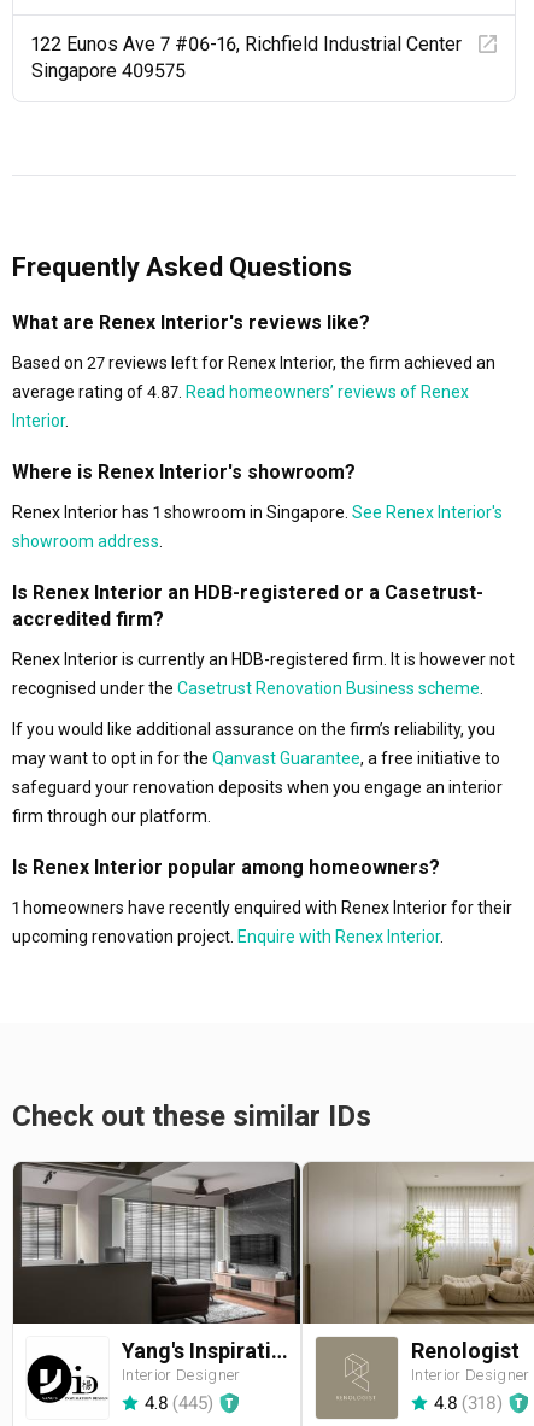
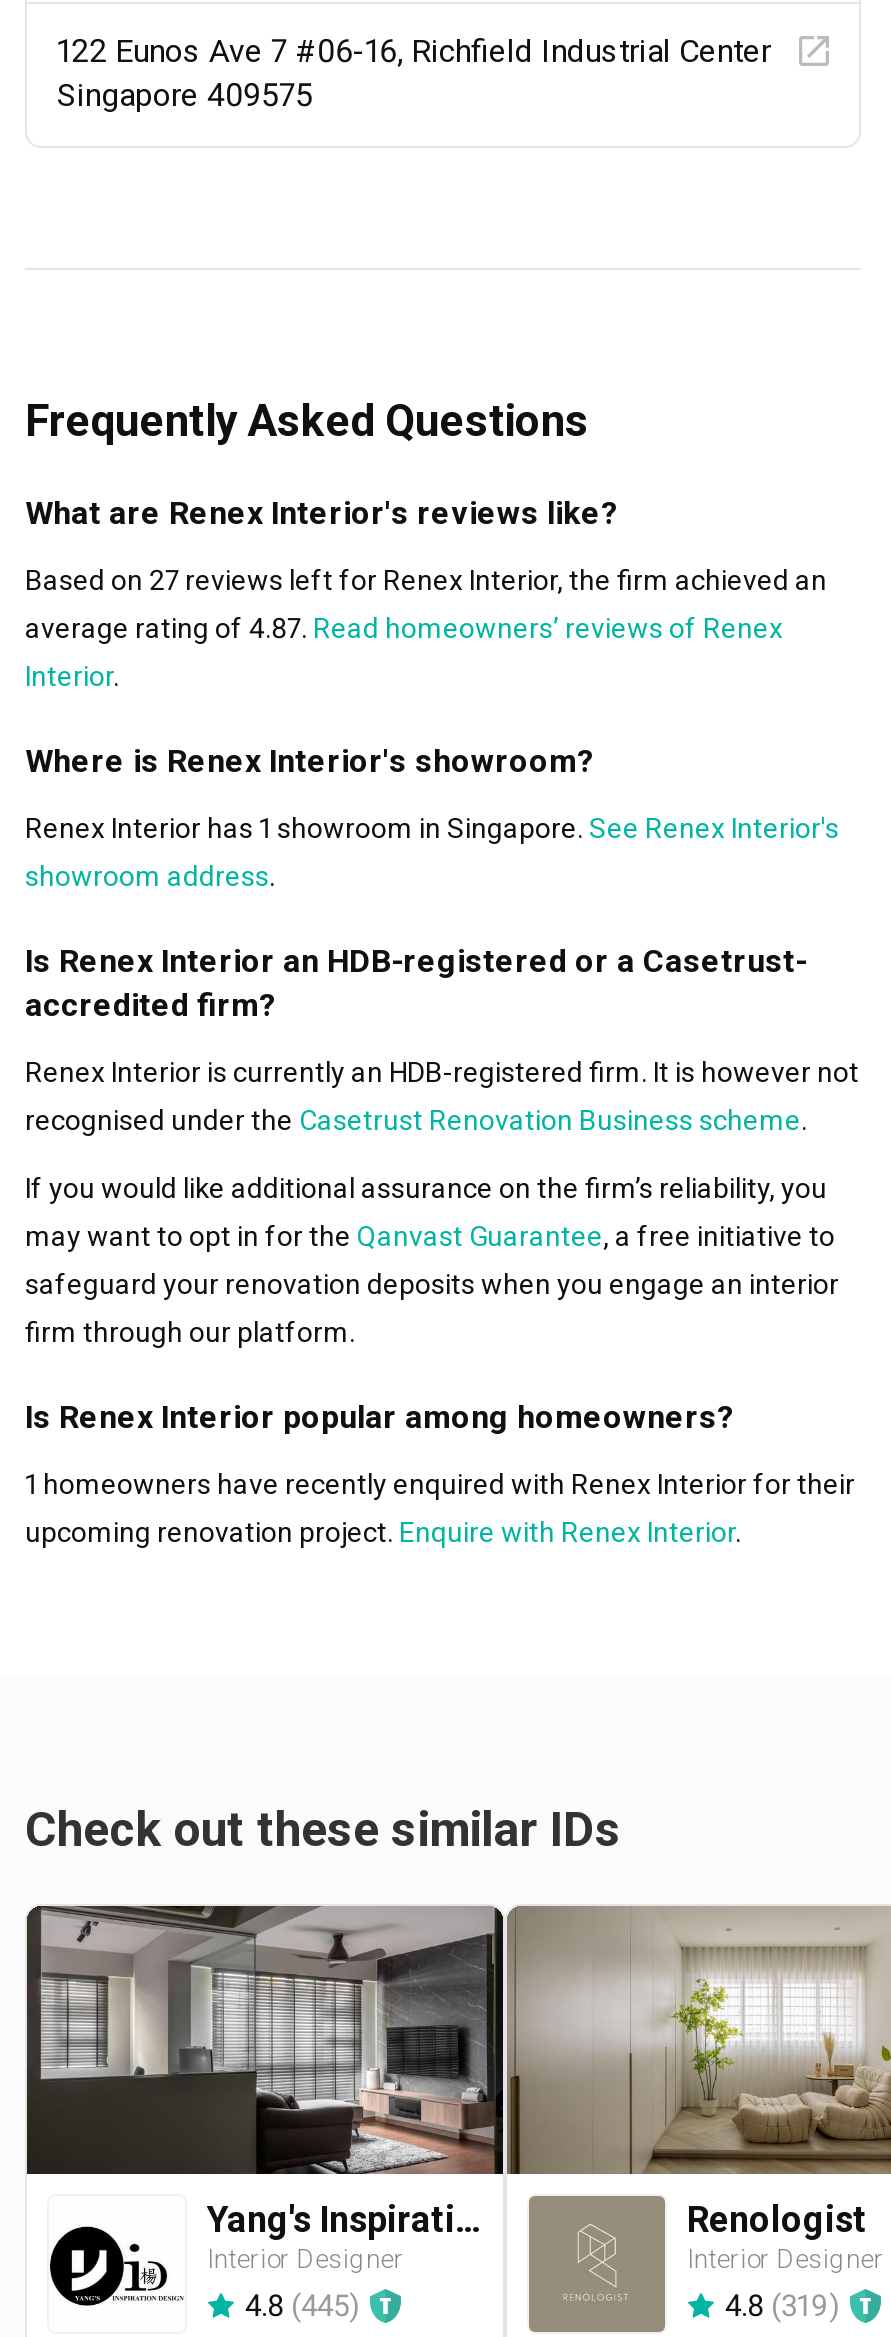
- 4.8 (318)
+ 4.8 (319)
